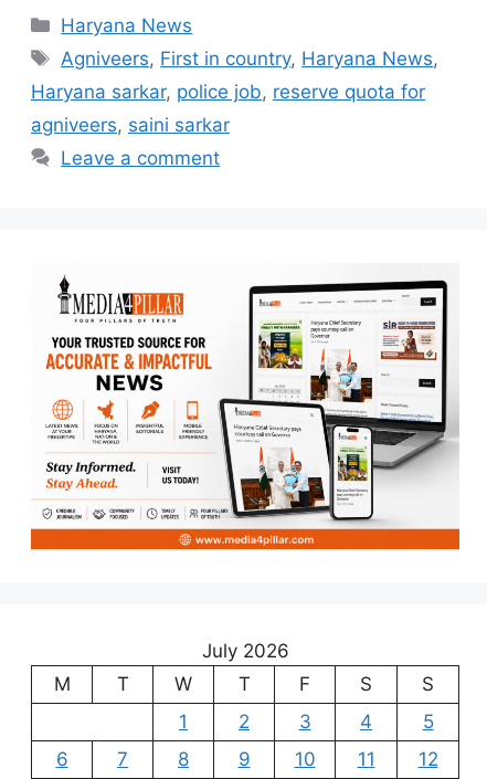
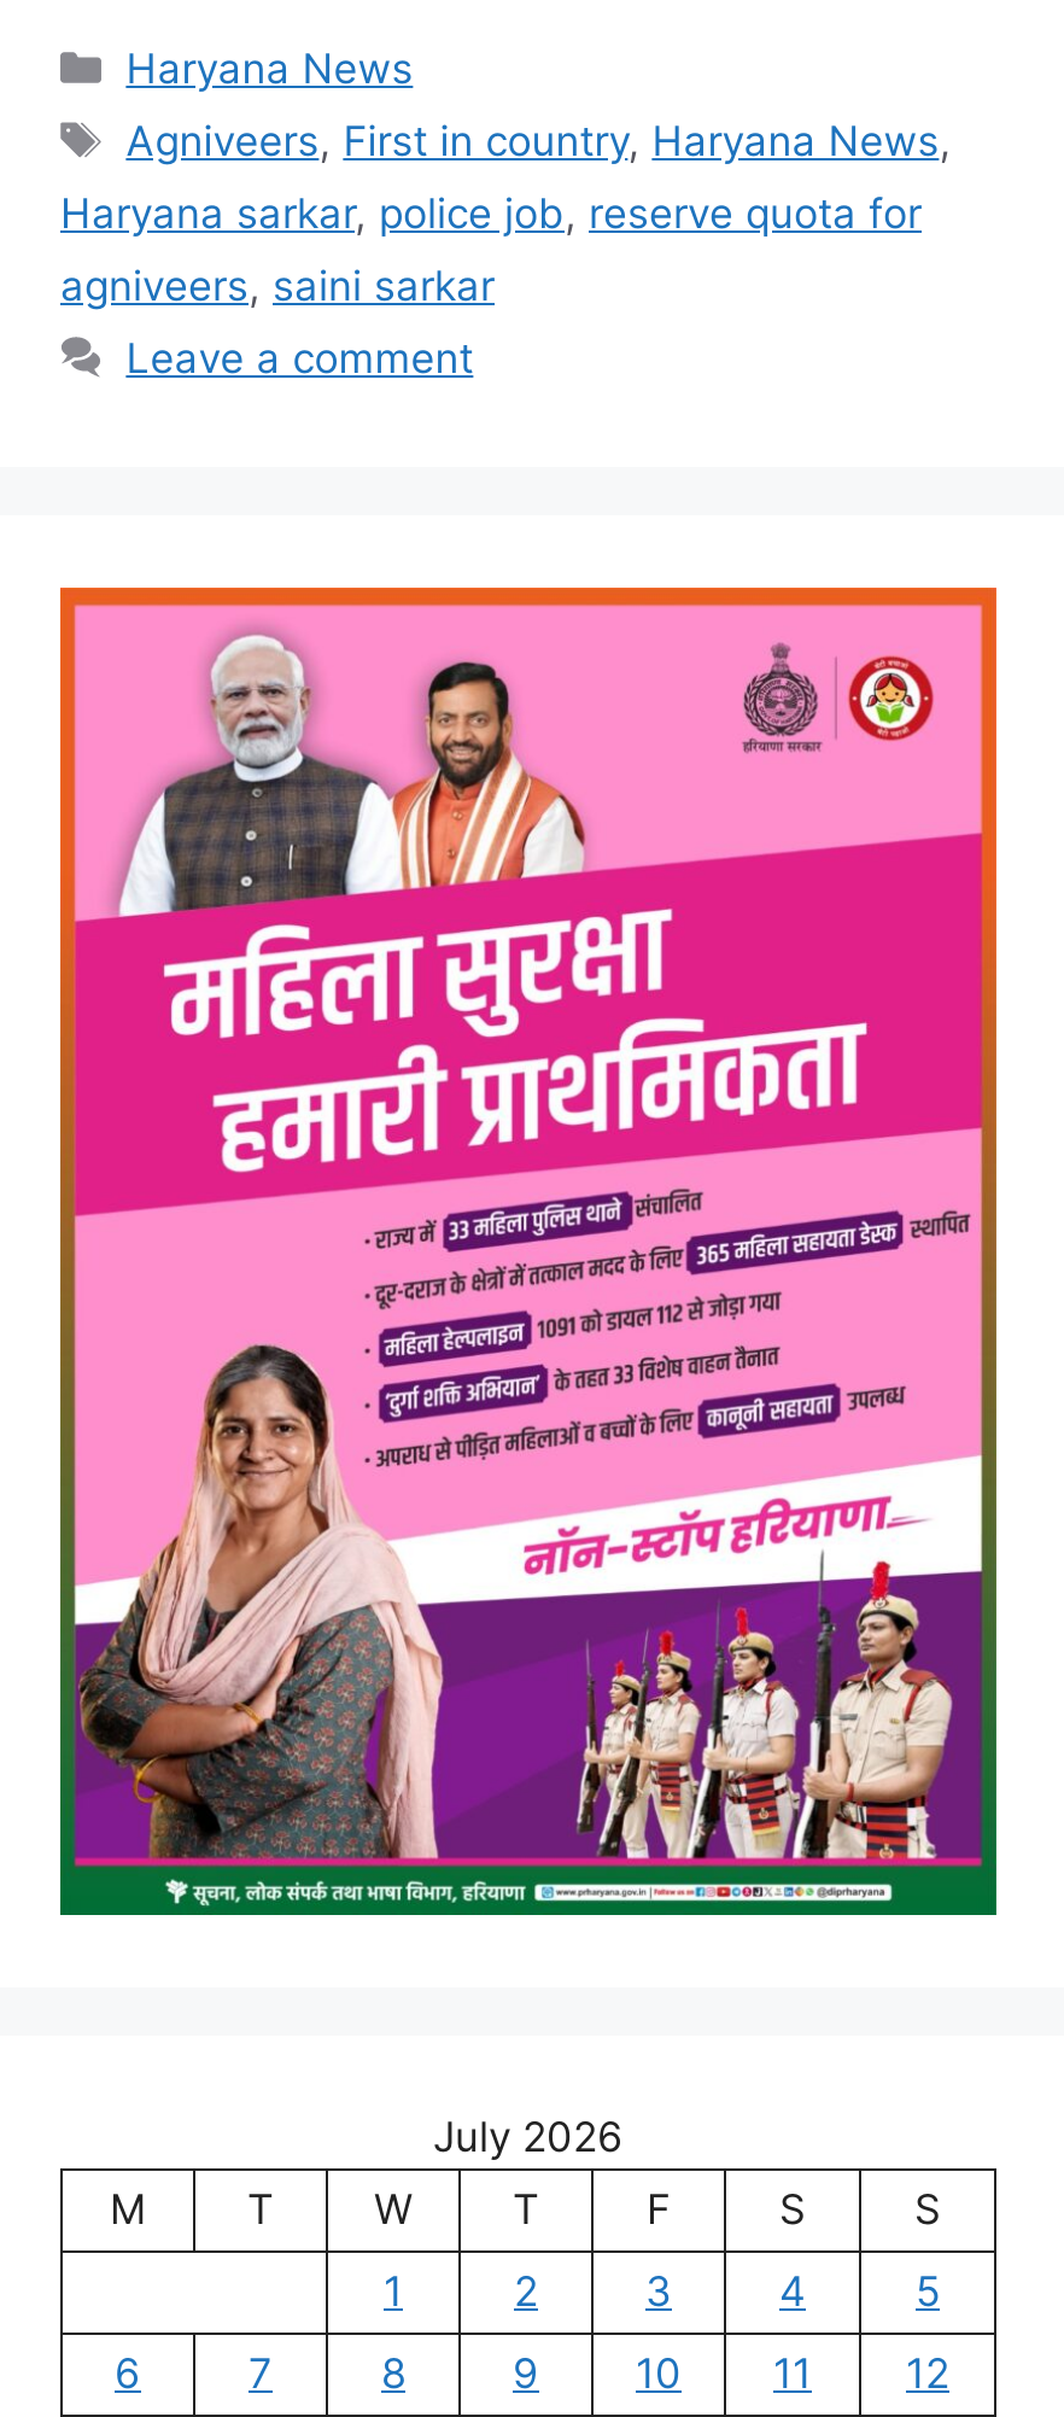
- [image]
+ [image]
